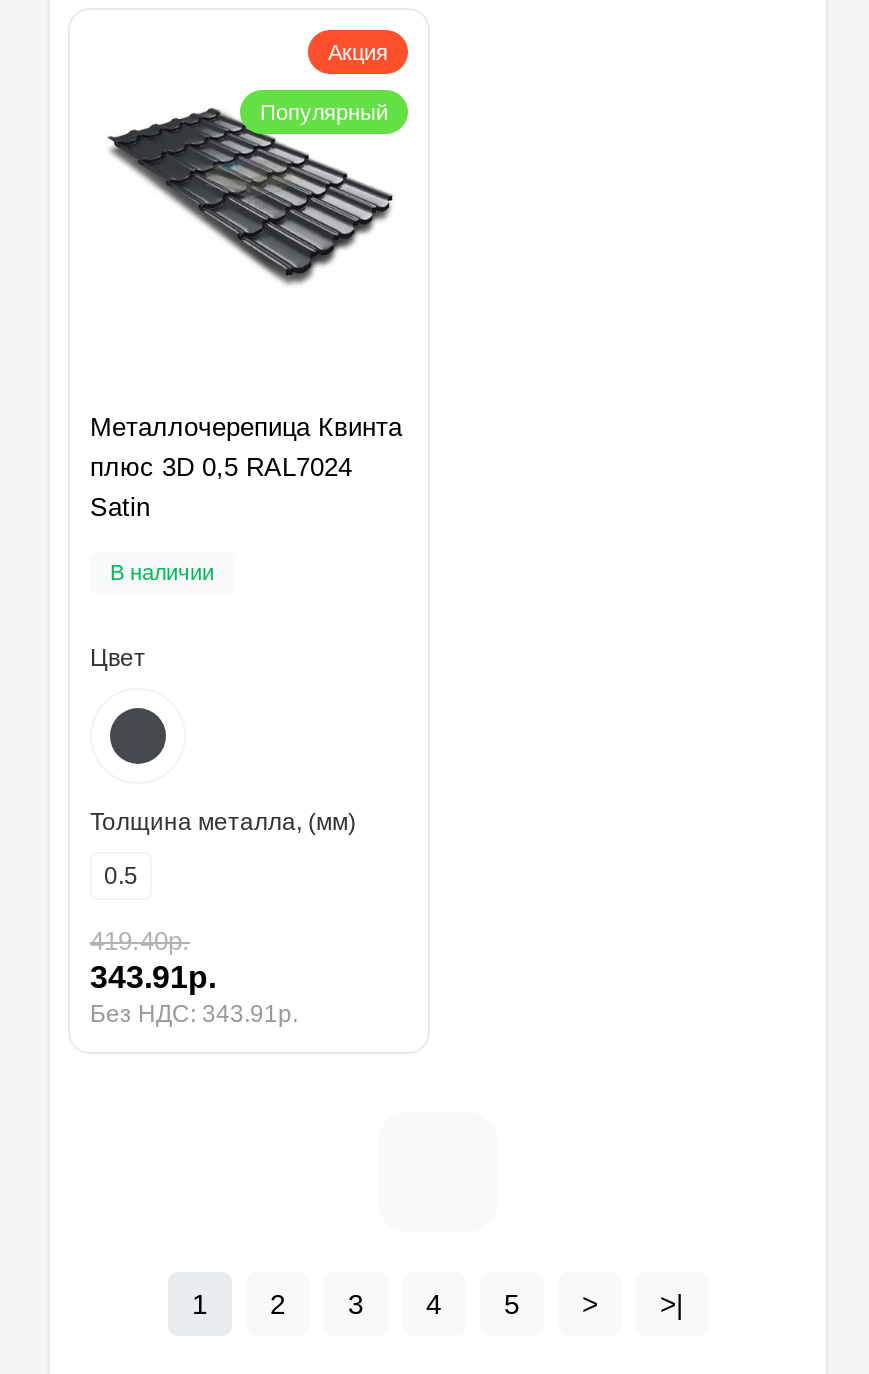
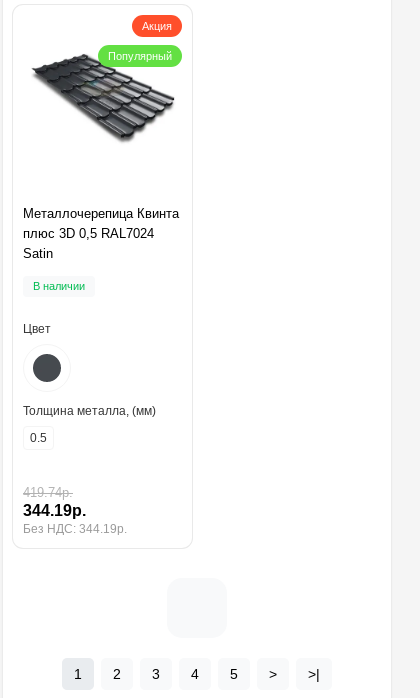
- 419.40р.
- 343.91р.
- Без НДС: 343.91р.
+ 419.74р.
+ 344.19р.
+ Без НДС: 344.19р.
